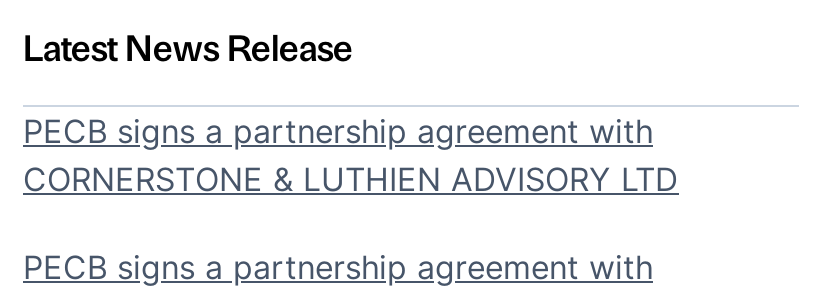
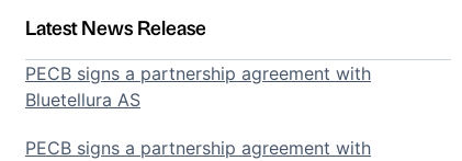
- CORNERSTONE & LUTHIEN ADVISORY LTD
+ Bluetellura AS
